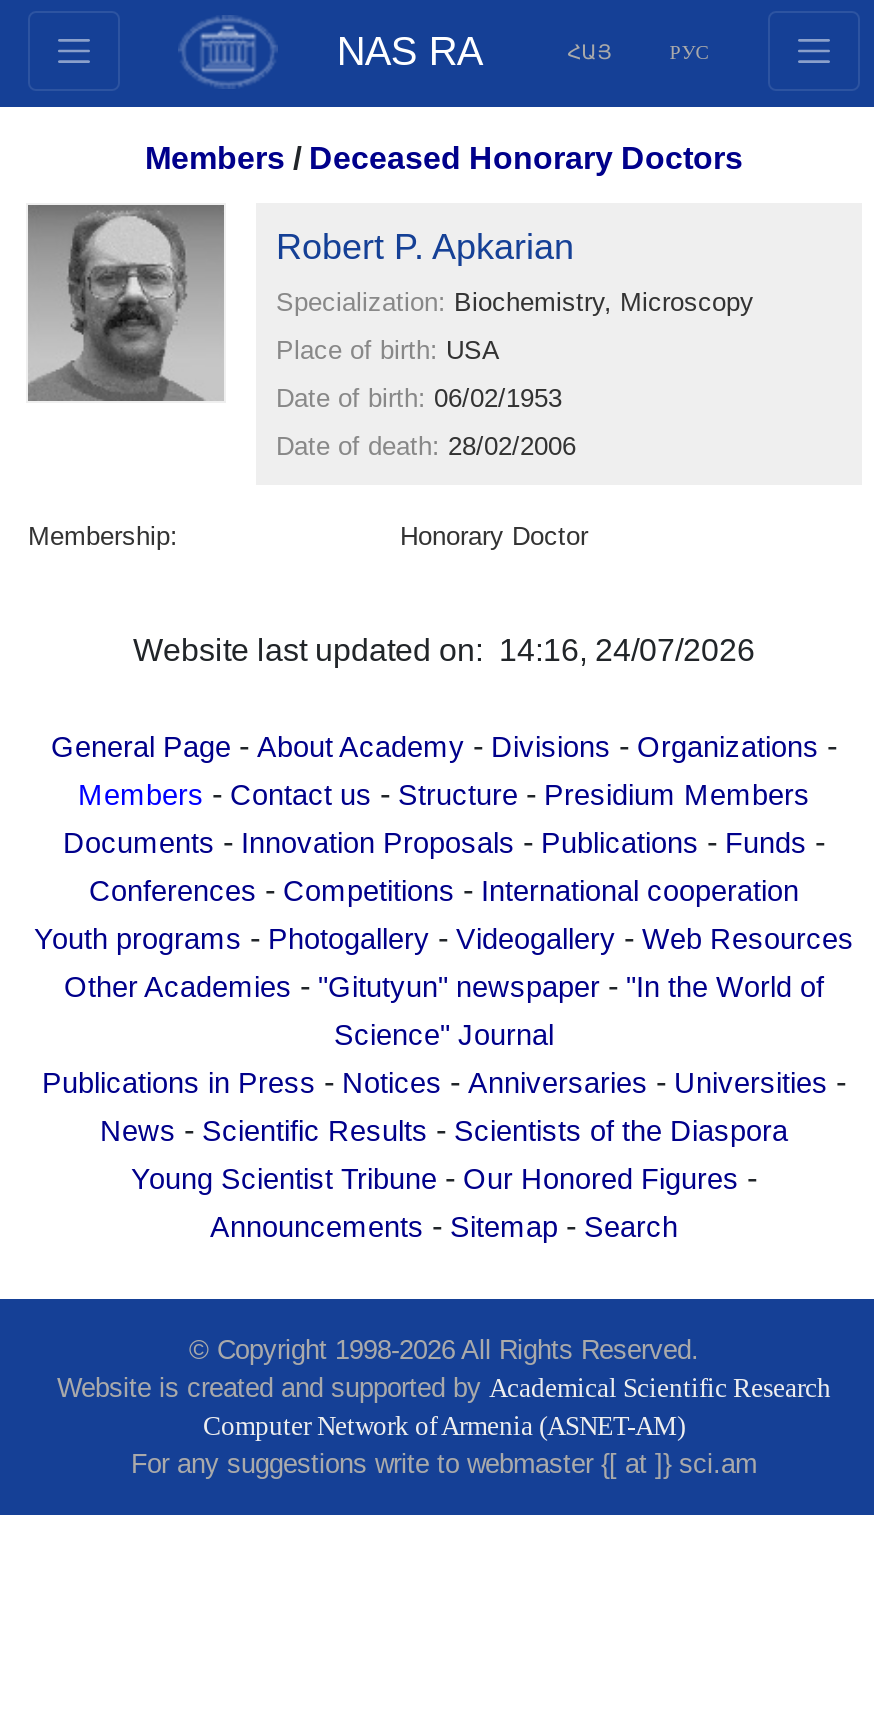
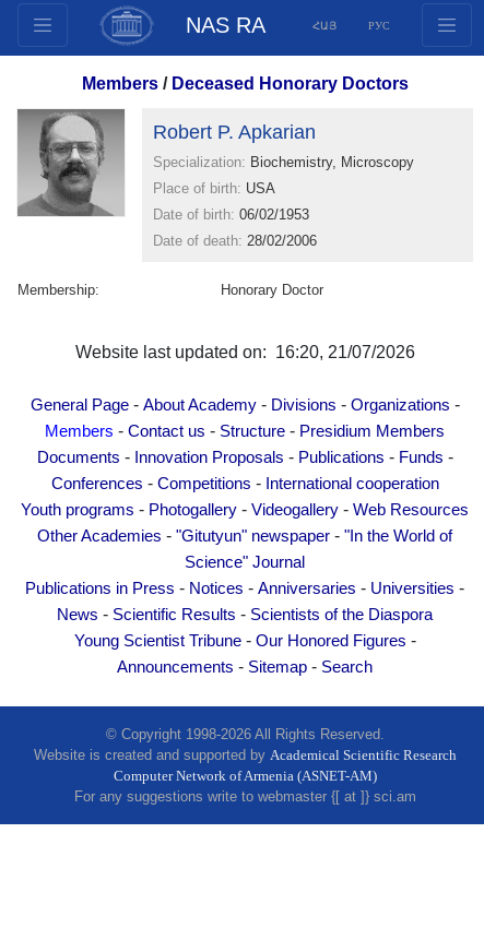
- Website last updated on: 14:16, 24/07/2026
+ Website last updated on: 16:20, 21/07/2026
